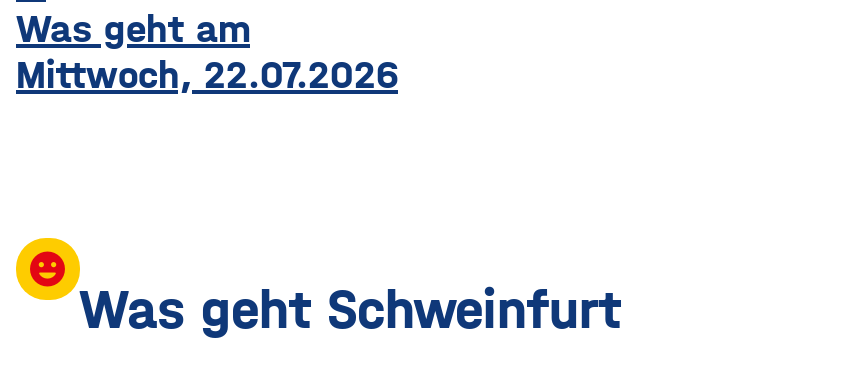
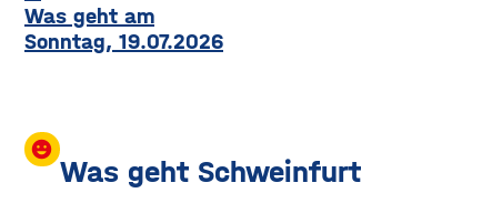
- Mittwoch, 22.07.2026
+ Sonntag, 19.07.2026
